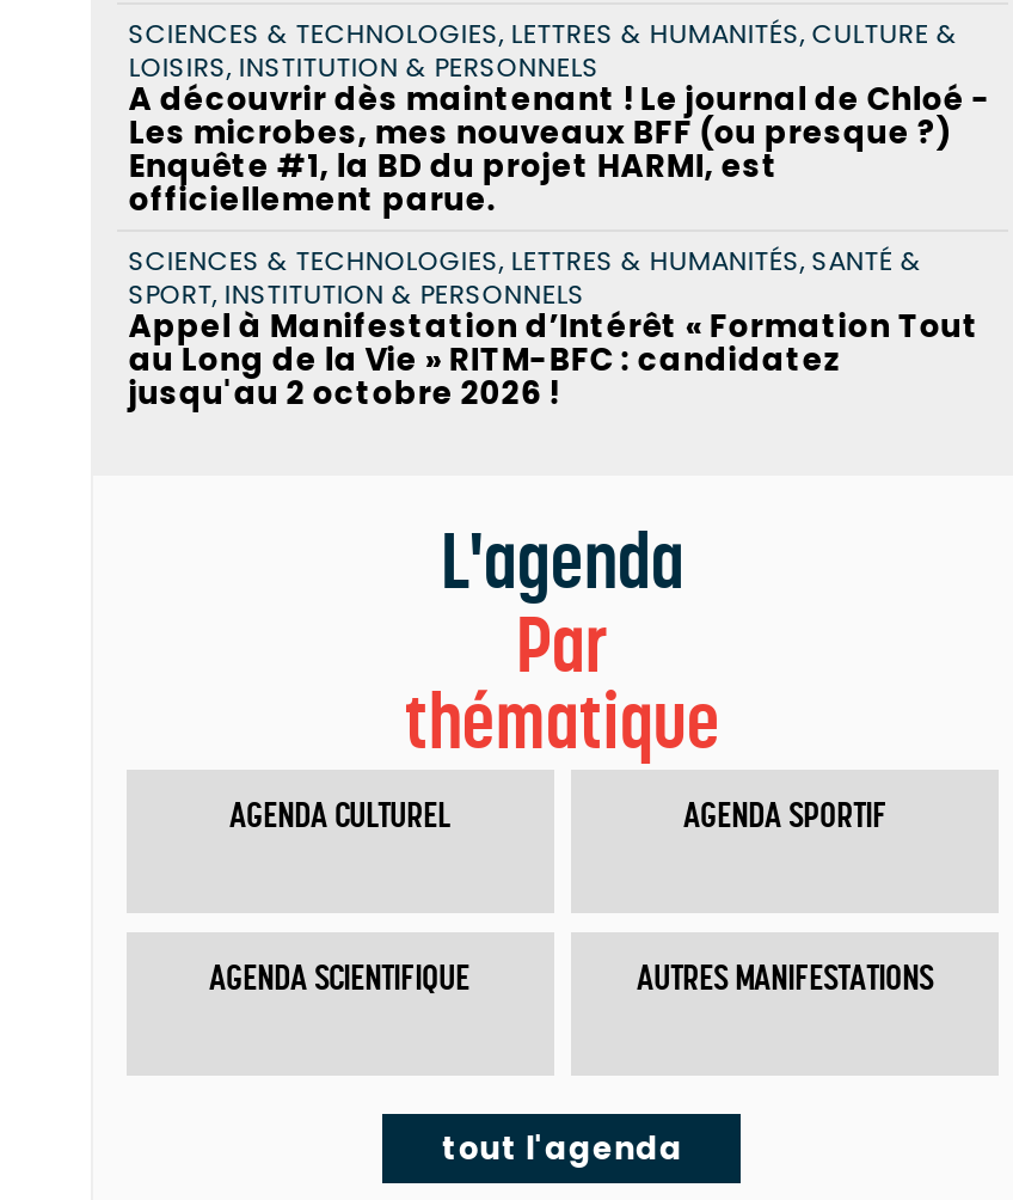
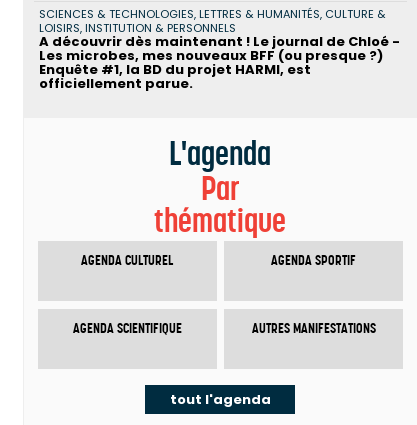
- SCIENCES & TECHNOLOGIES, LETTRES & HUMANITÉS, SANTÉ &
- SPORT, INSTITUTION & PERSONNELS
- Appel à Manifestation d’Intérêt « Formation Tout
- au Long de la Vie » RITM-BFC : candidatez
- jusqu'au 2 octobre 2026 !
